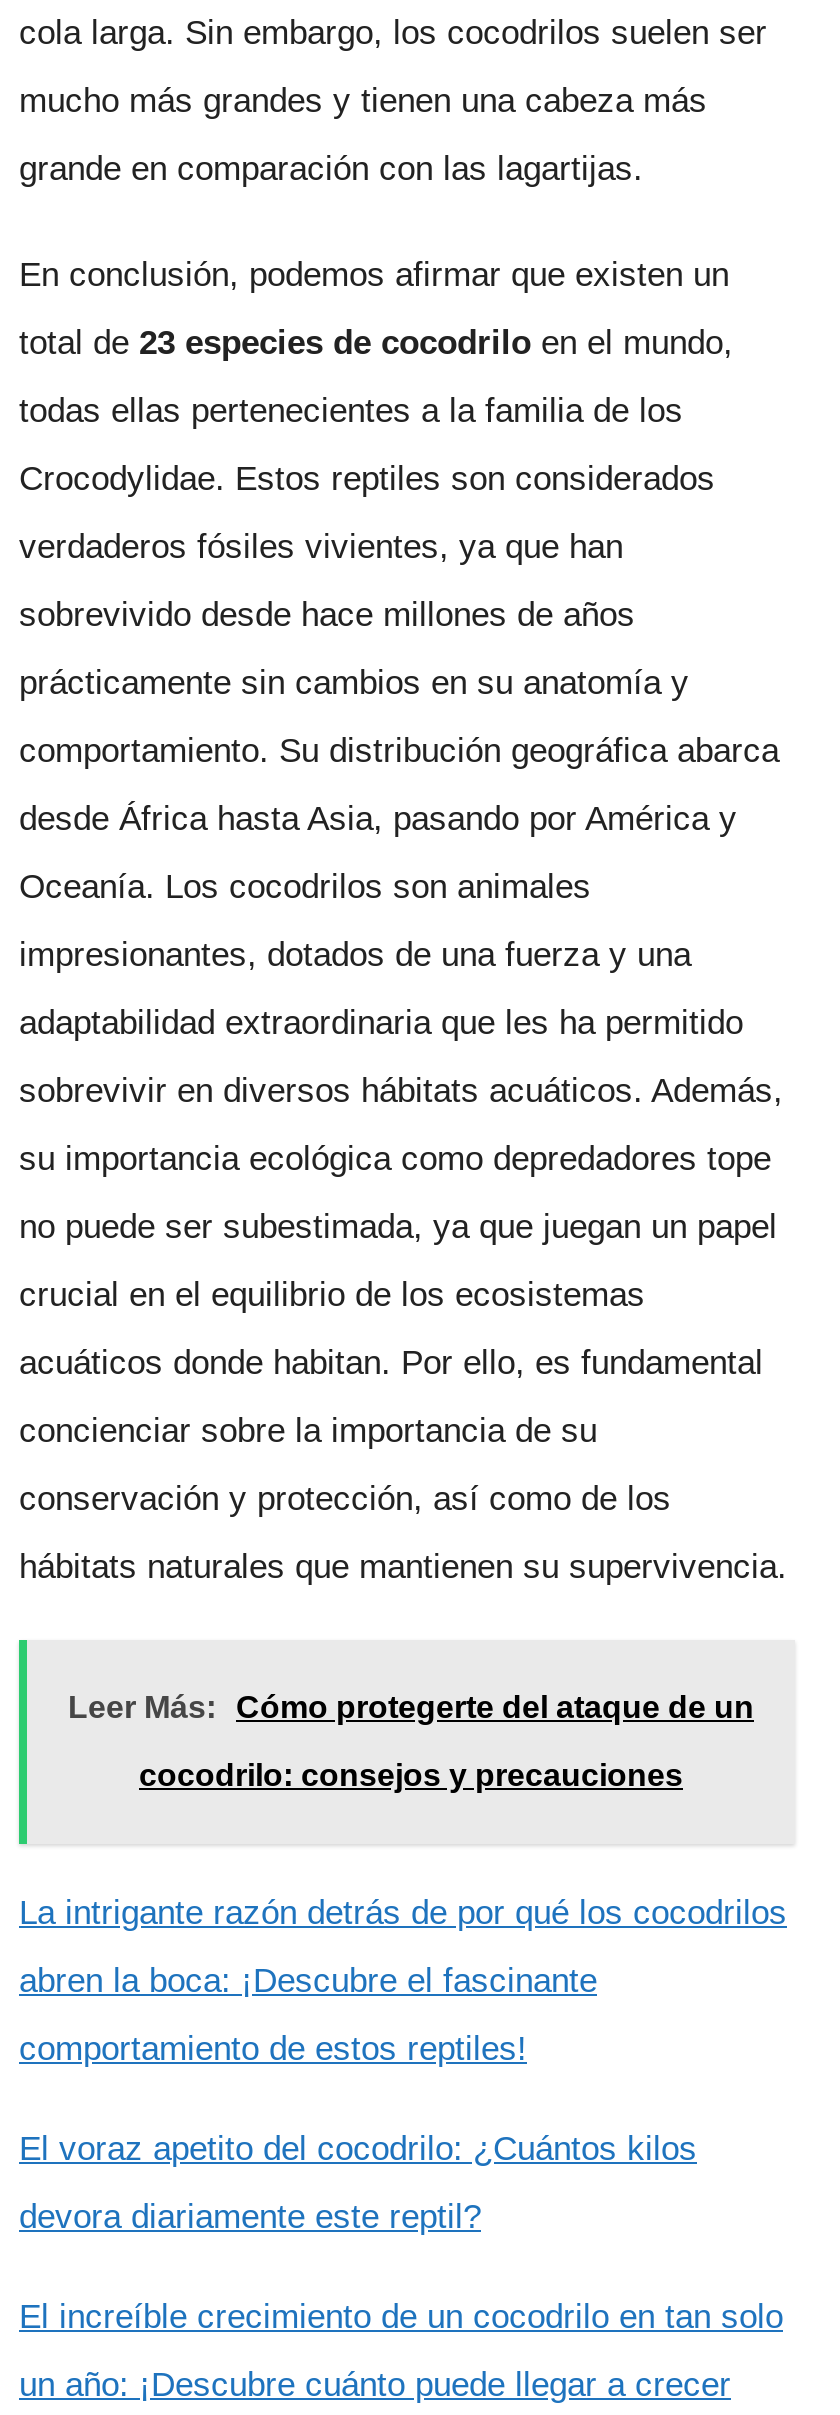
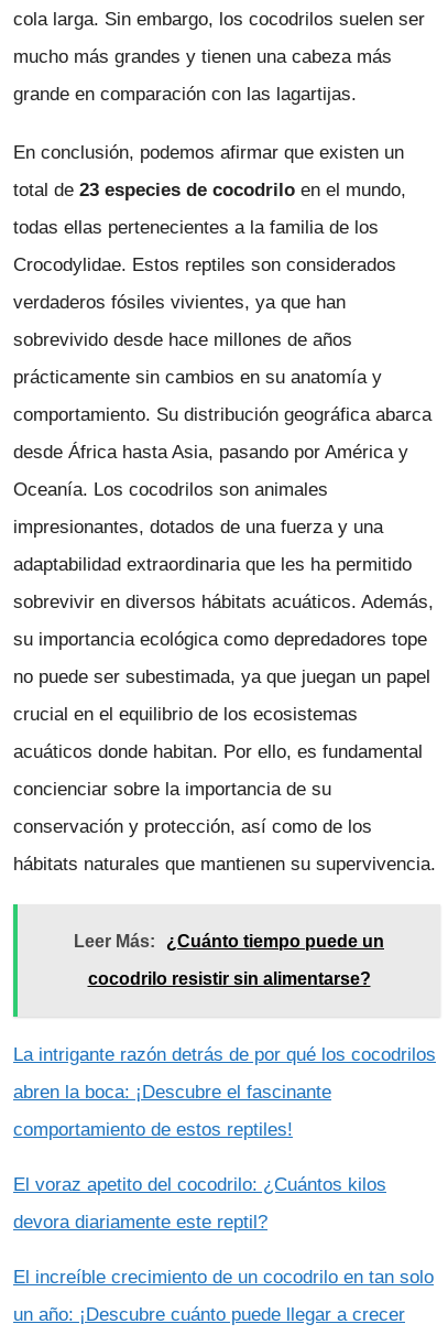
- Leer Más: Cómo protegerte del ataque de un
+ Leer Más: ¿Cuánto tiempo puede un

- cocodrilo: consejos y precauciones
+ cocodrilo resistir sin alimentarse?
